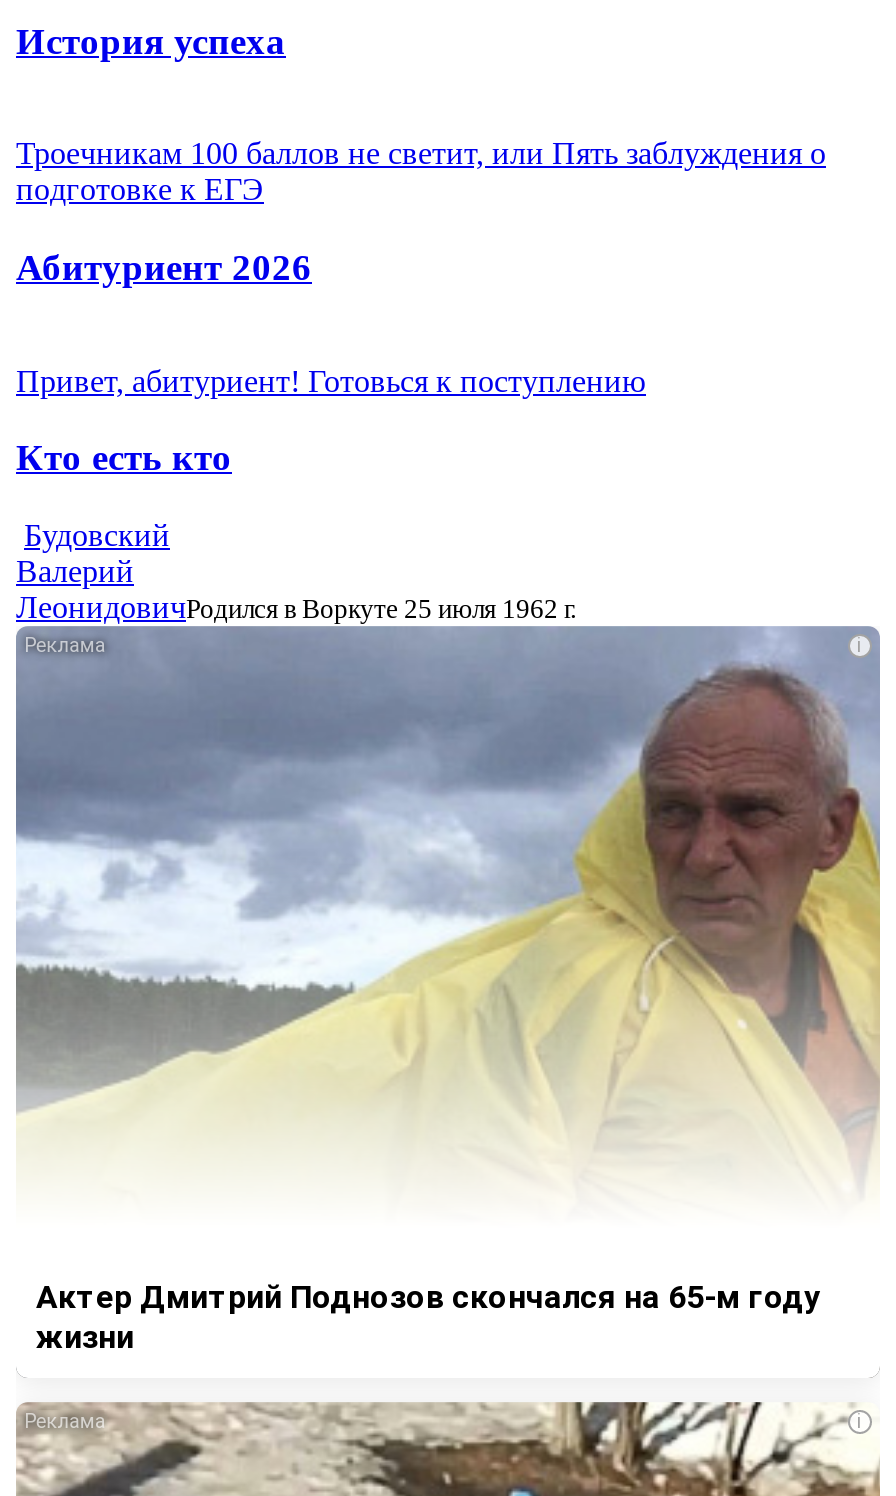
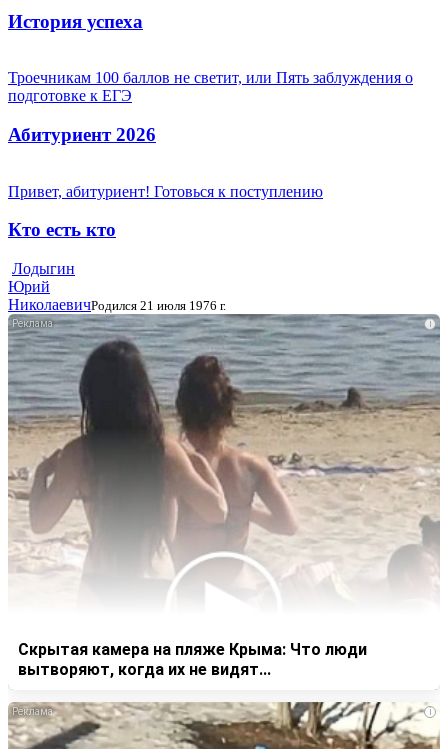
- Будовский
- Валерий
- ЛеонидовичРодился в Воркуте 25 июля 1962 г.
+ Лодыгин
+ Юрий
+ НиколаевичРодился 21 июля 1976 г.

- [image]
+ [image]

- Актер Дмитрий Поднозов скончался на 65-м году
- жизни
+ Скрытая камера на пляже Крыма: Что люди
+ вытворяют, когда их не видят...
